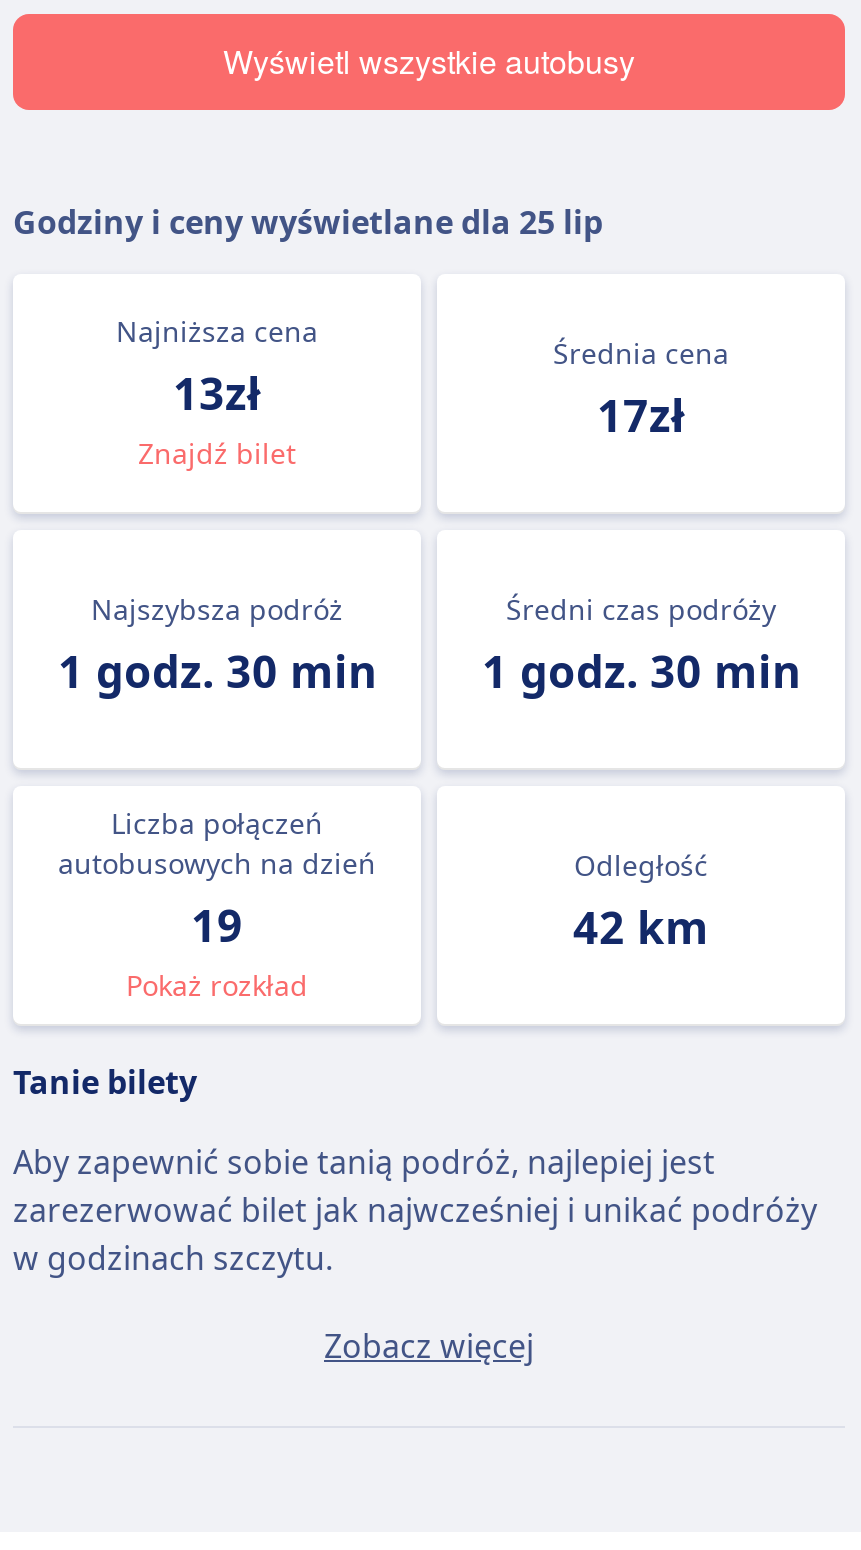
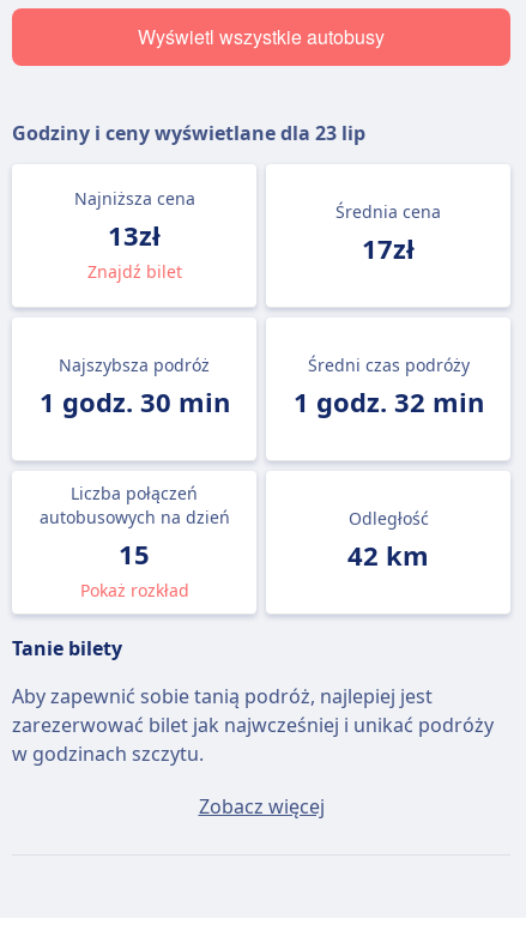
- Godziny i ceny wyświetlane dla 25 lip
+ Godziny i ceny wyświetlane dla 23 lip

- 1 godz. 30 min 1 godz. 30 min
+ 1 godz. 30 min 1 godz. 32 min

- 19
+ 15
